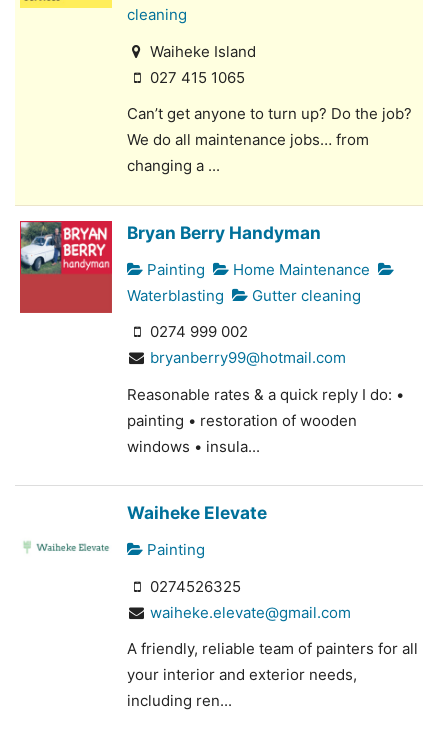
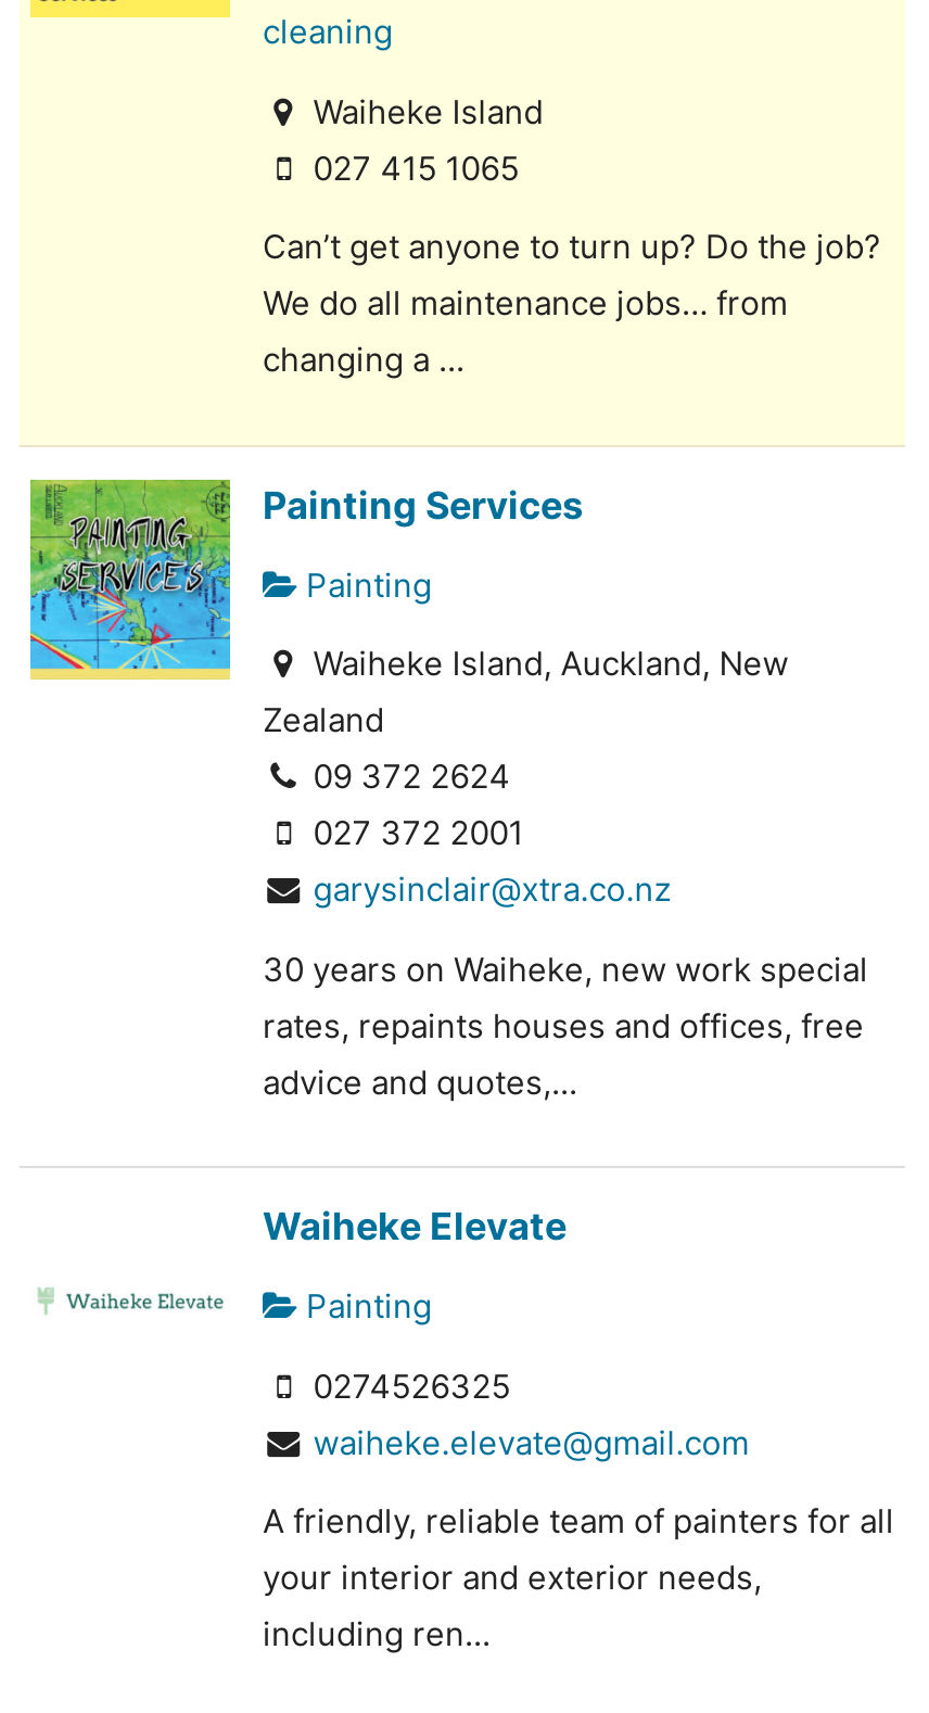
- [image]
- Bryan Berry Handyman
+ [image]
+ Painting Services

- Home Maintenance
- Waterblasting
- Gutter cleaning
- 0274 999 002
- bryanberry99@hotmail.com
- Reasonable rates & a quick reply I do: •
- painting • restoration of wooden
- windows • insula...
+ Waiheke Island, Auckland, New
+ Zealand
+ 09 372 2624
+ 027 372 2001
+ garysinclair@xtra.co.nz
+ 30 years on Waiheke, new work special
+ rates, repaints houses and offices, free
+ advice and quotes,...
